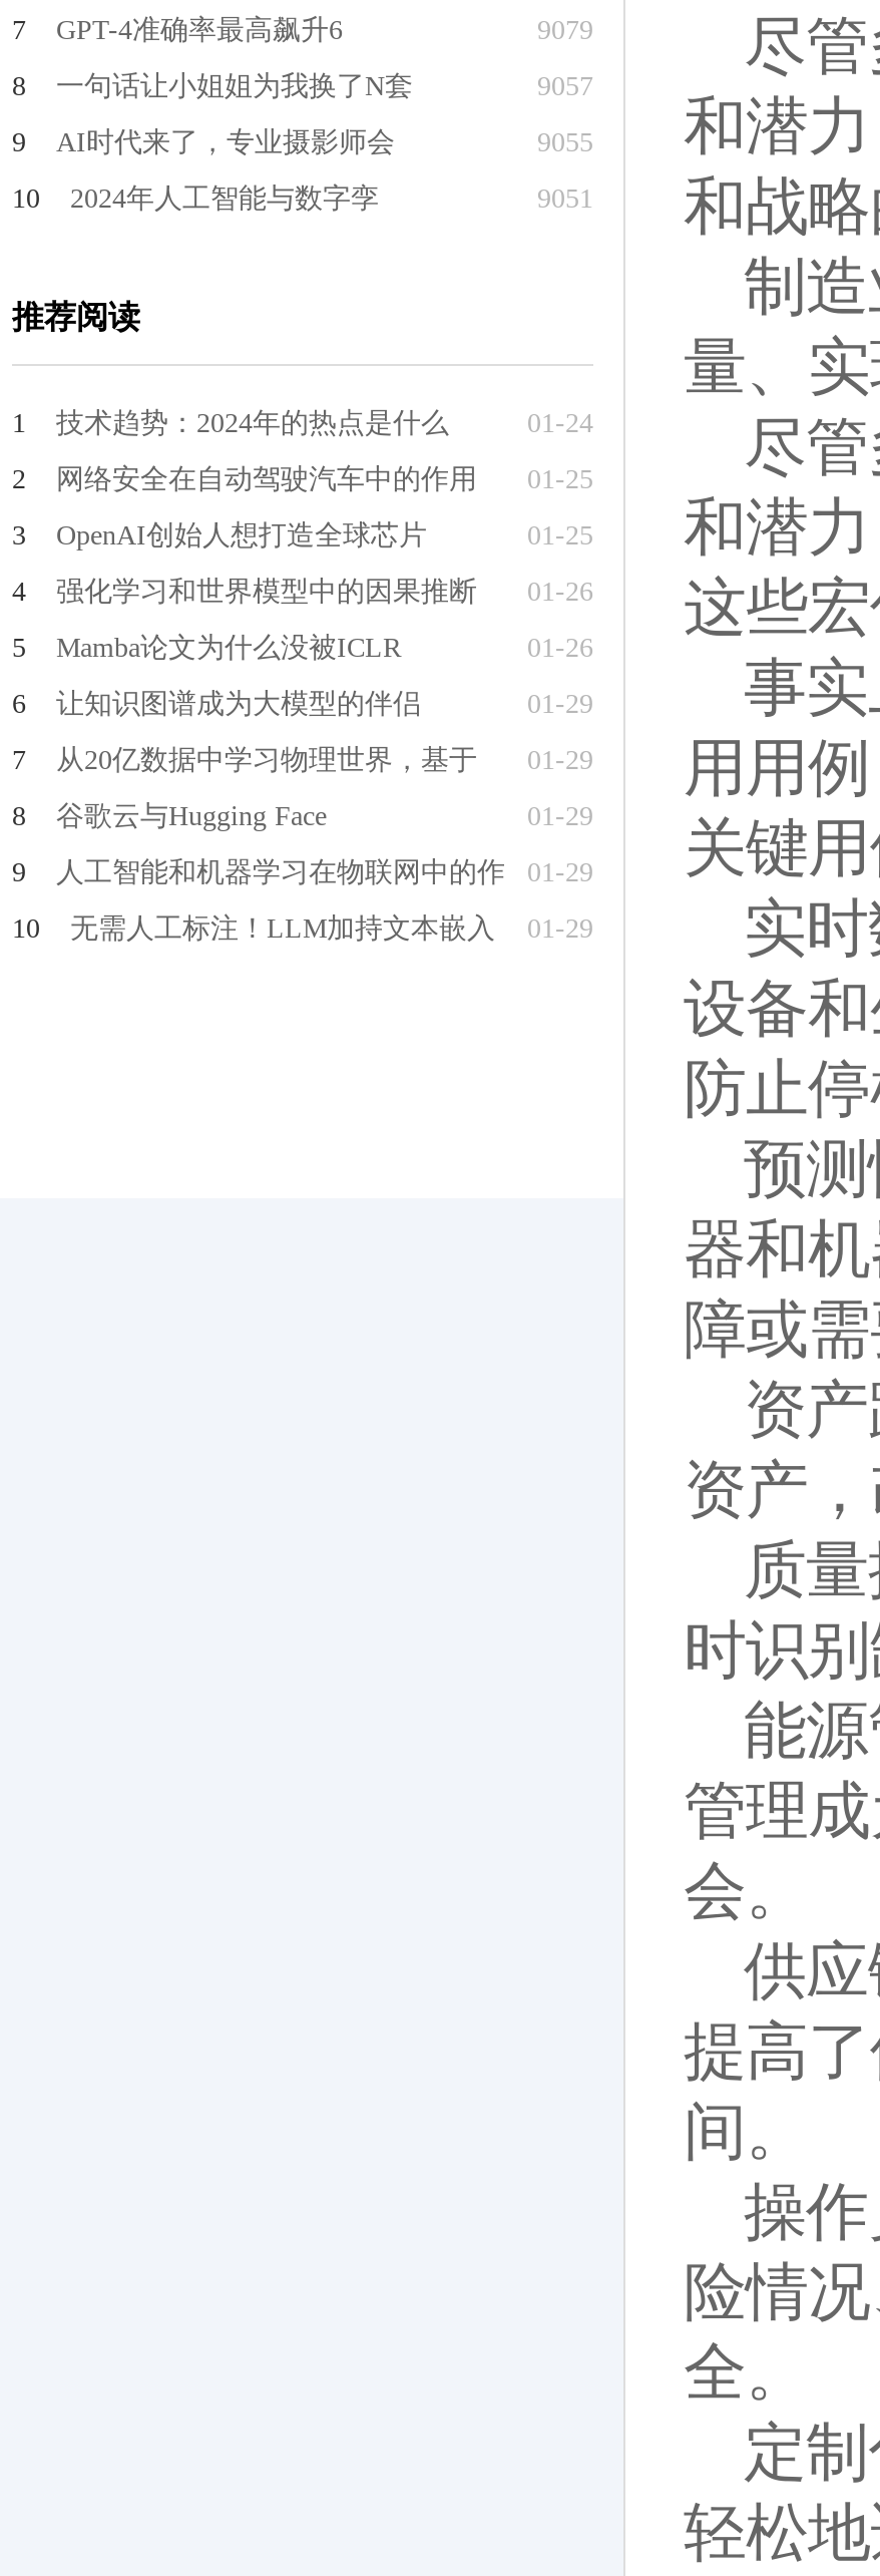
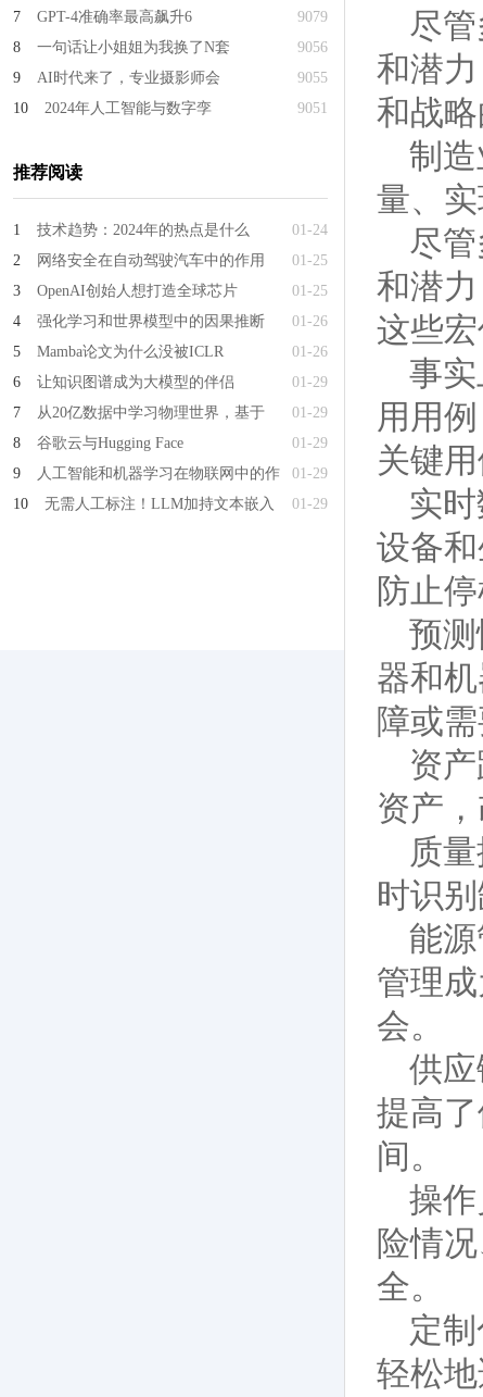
- 9057
+ 9056
